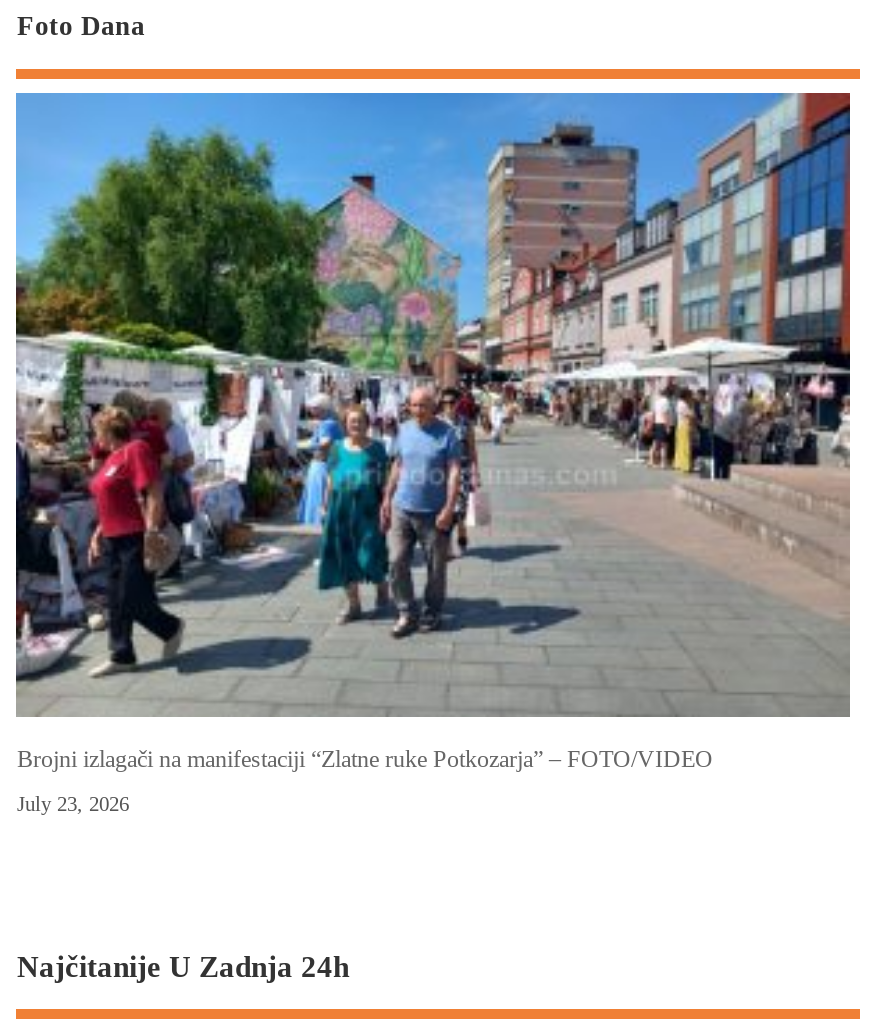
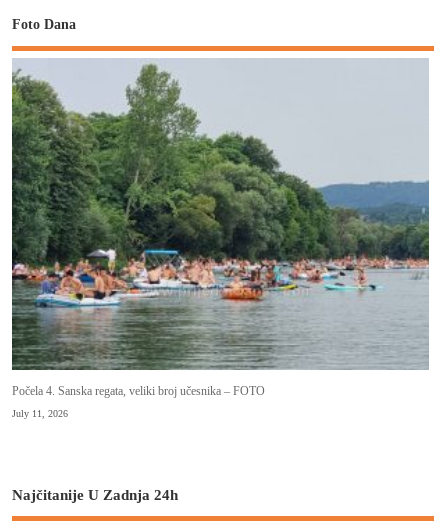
- [image]
- Brojni izlagači na manifestaciji “Zlatne ruke Potkozarja” – FOTO/VIDEO
+ [image]
+ Počela 4. Sanska regata, veliki broj učesnika – FOTO

- July 23, 2026
+ July 11, 2026
